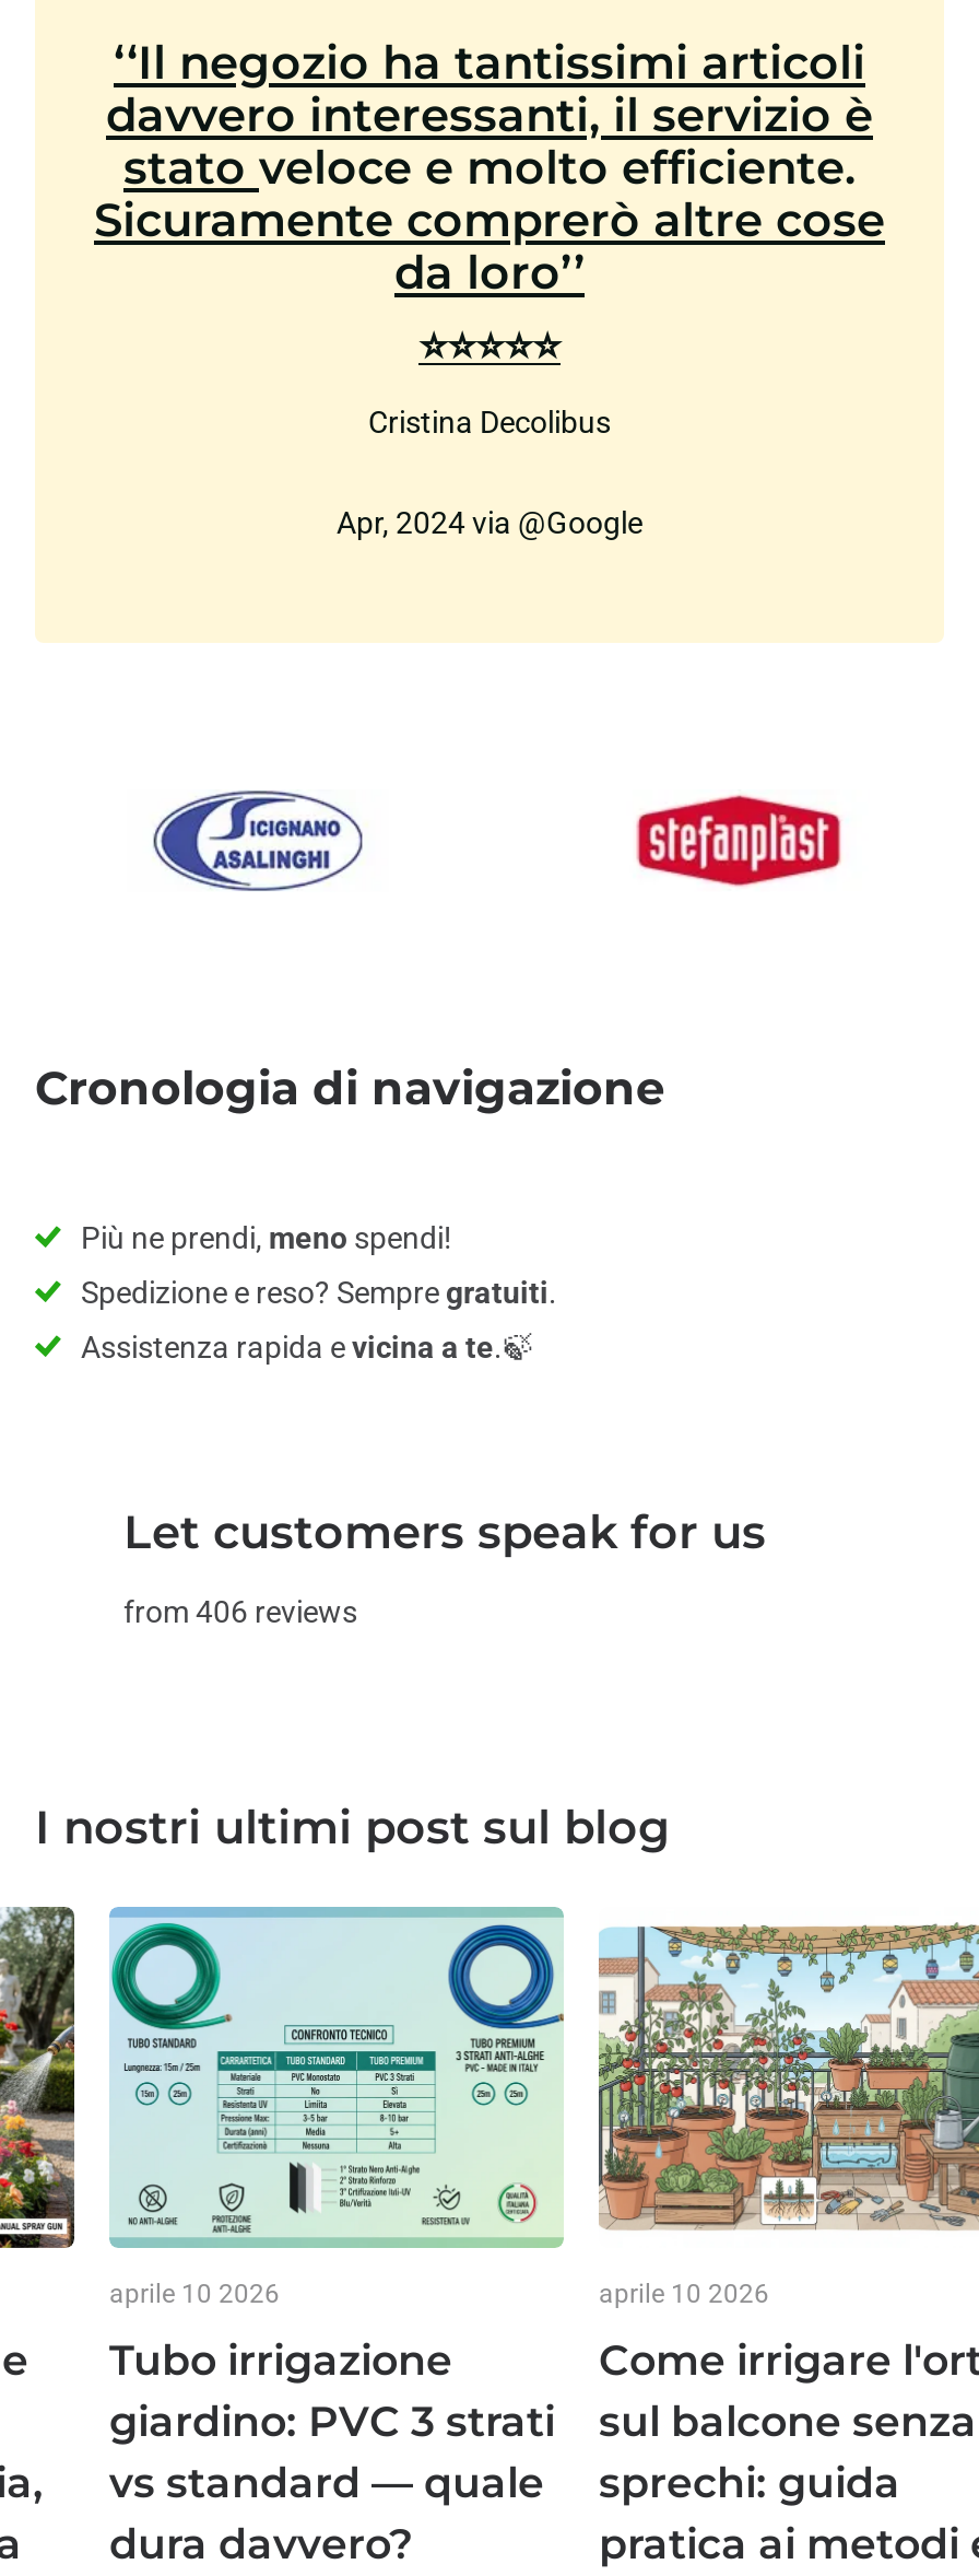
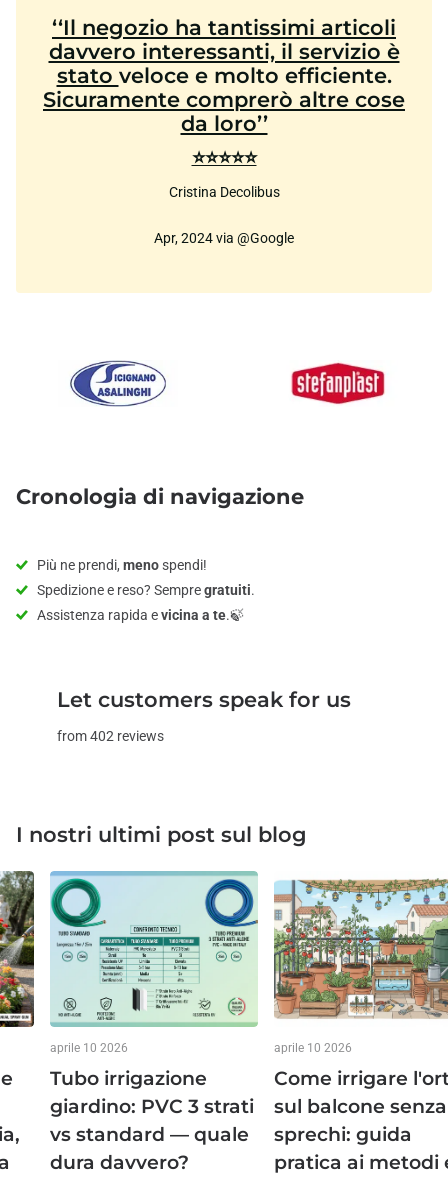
- from 406 reviews
+ from 402 reviews
